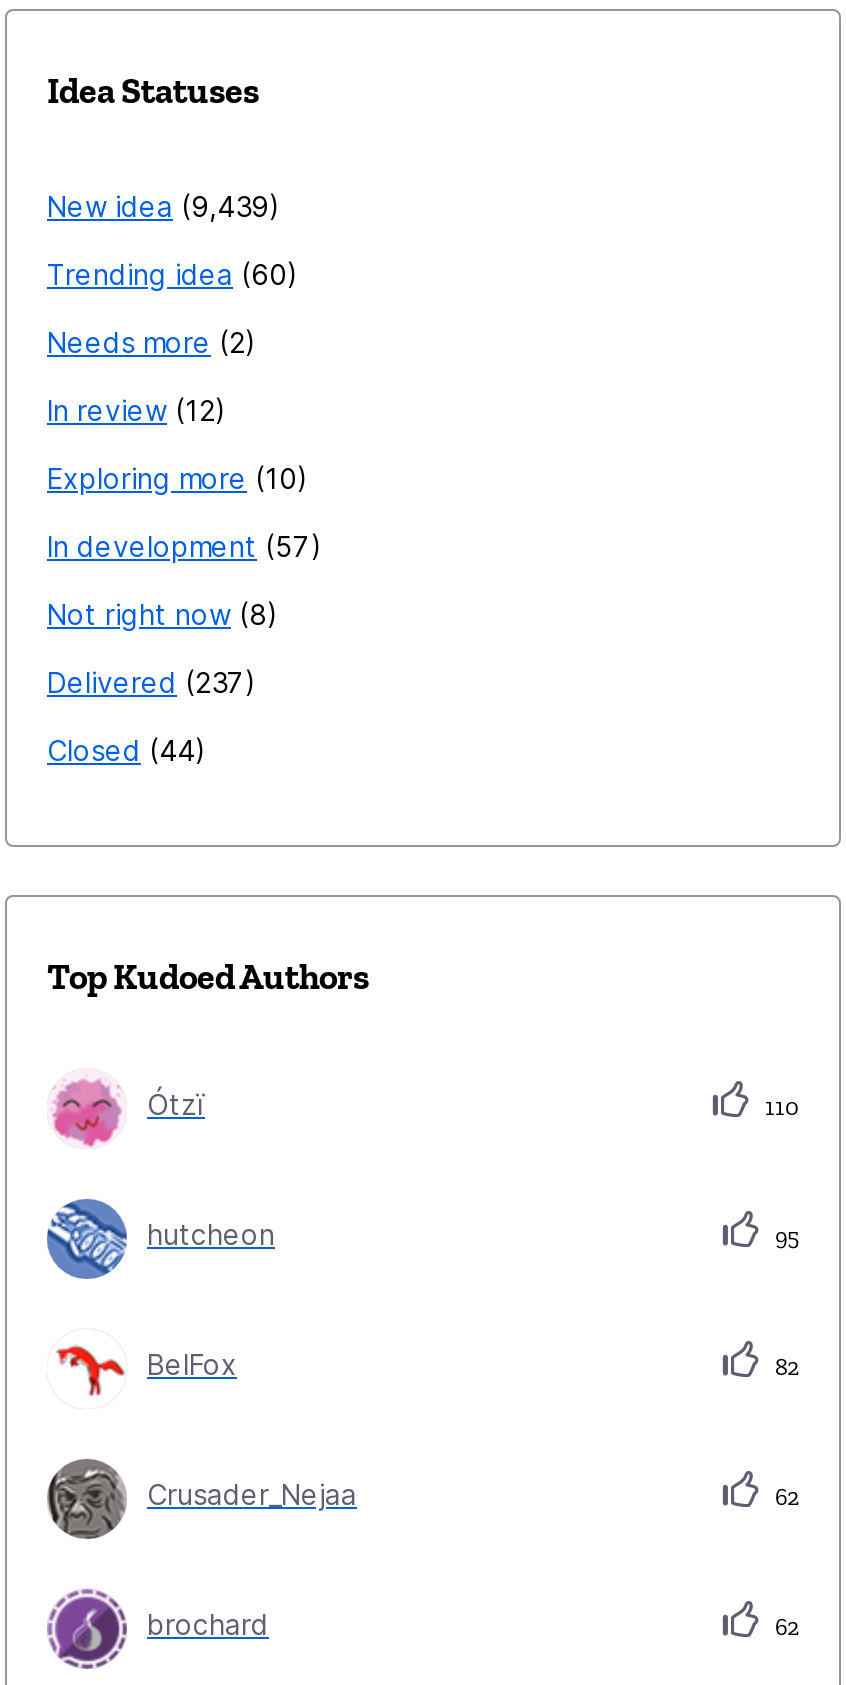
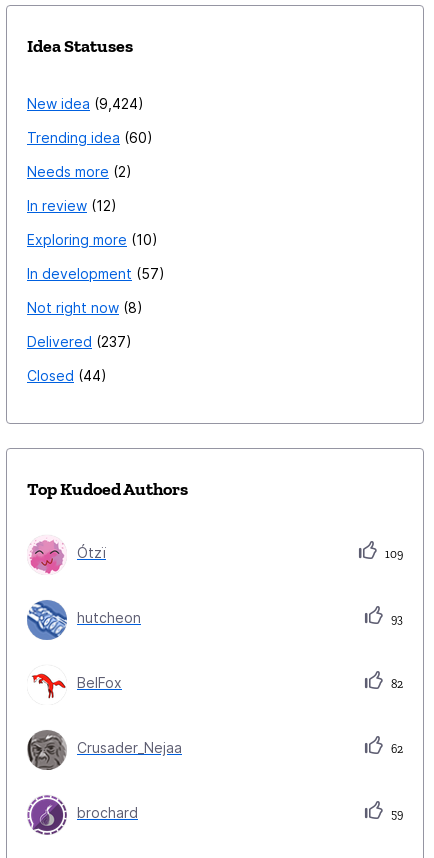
- New idea 9,439
+ New idea 9,424

- 110
+ 109

- 95
+ 93

- 62
+ 59
